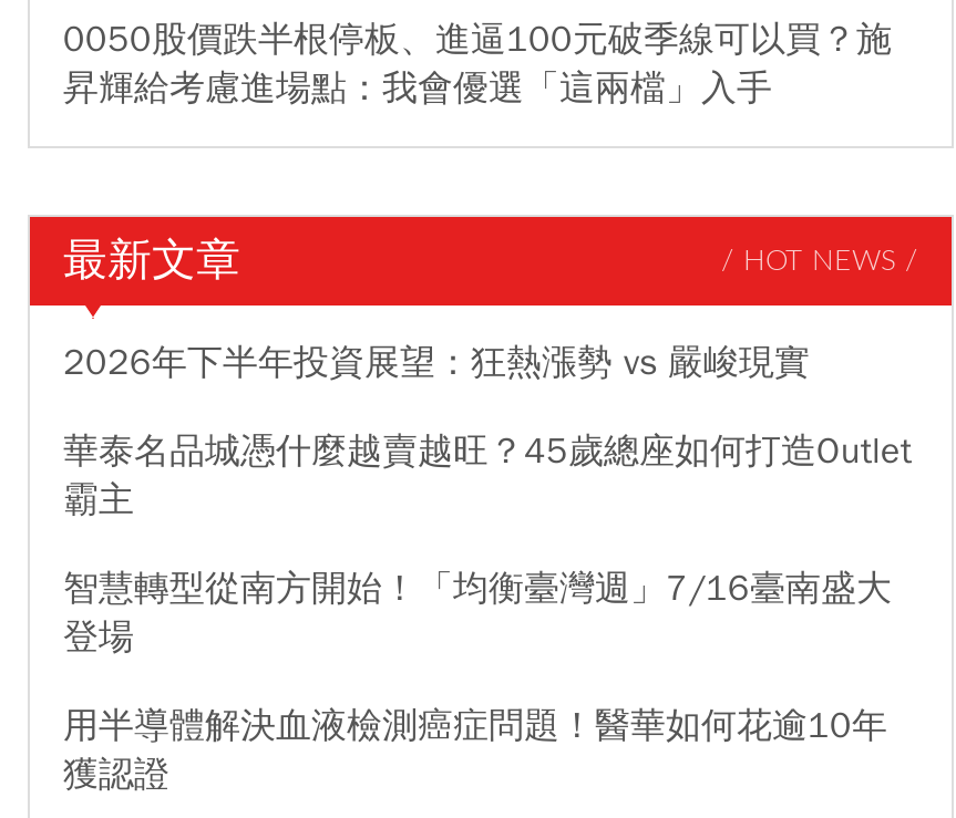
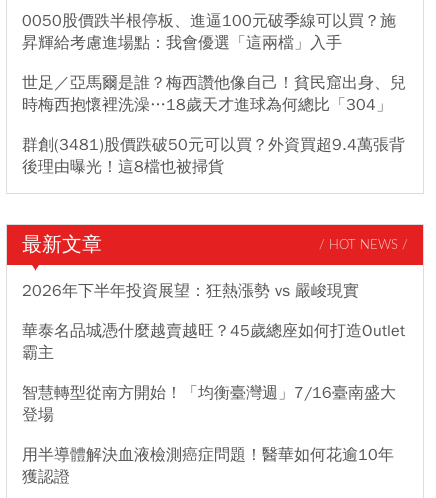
+ 世足／亞馬爾是誰？梅西讚他像自己！貧民窟出身、兒
+ 時梅西抱懷裡洗澡…18歲天才進球為何總比「304」
+ 群創(3481)股價跌破50元可以買？外資買超9.4萬張背
+ 後理由曝光！這8檔也被掃貨
